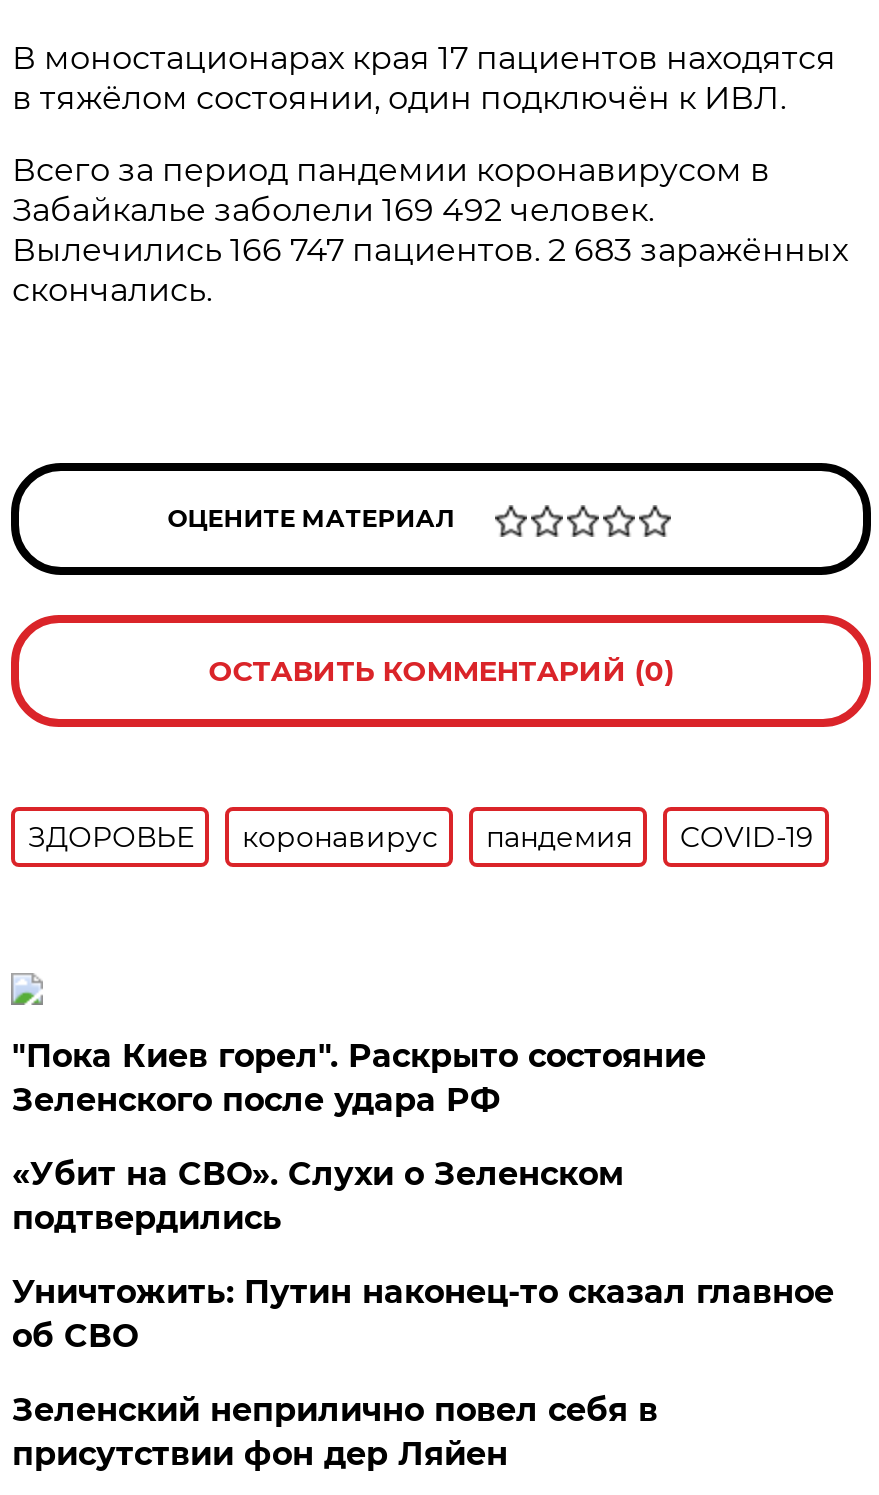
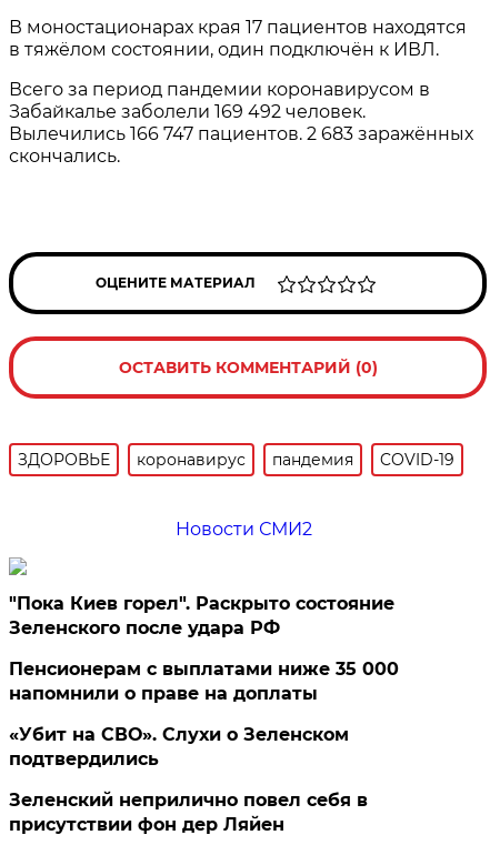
+ Новости СМИ2

+ Пенсионерам с выплатами ниже 35 000
+ напомнили о праве на доплаты

moved down: «Убит на СВО». Слухи о Зеленском | подтвердились

- Уничтожить: Путин наконец-то сказал главное
- об СВО
